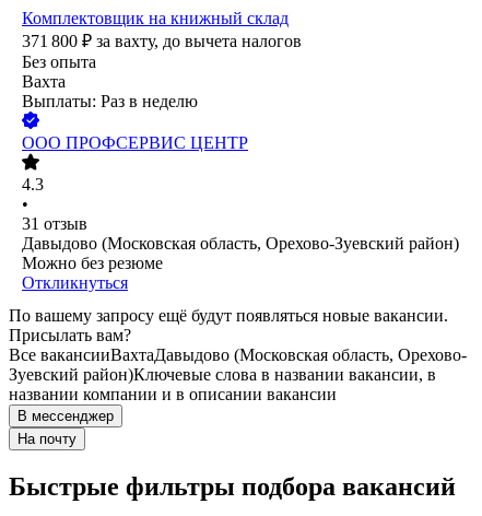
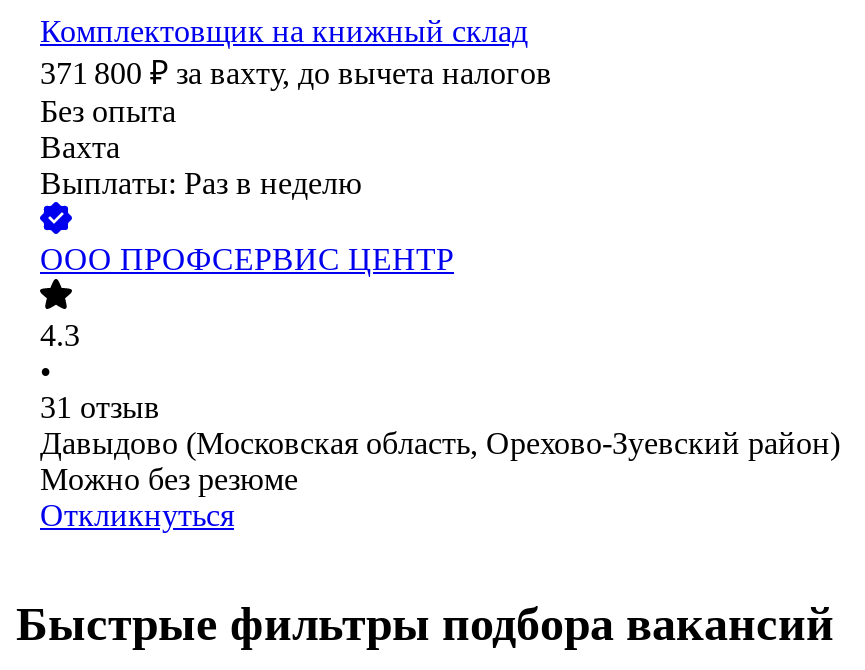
- По вашему запросу ещё будут появляться новые вакансии.
- Присылать вам?
- Все вакансииВахтаДавыдово (Московская область, Орехово-
- Зуевский район)Ключевые слова в названии вакансии, в
- названии компании и в описании вакансии
- В мессенджер
- На почту
